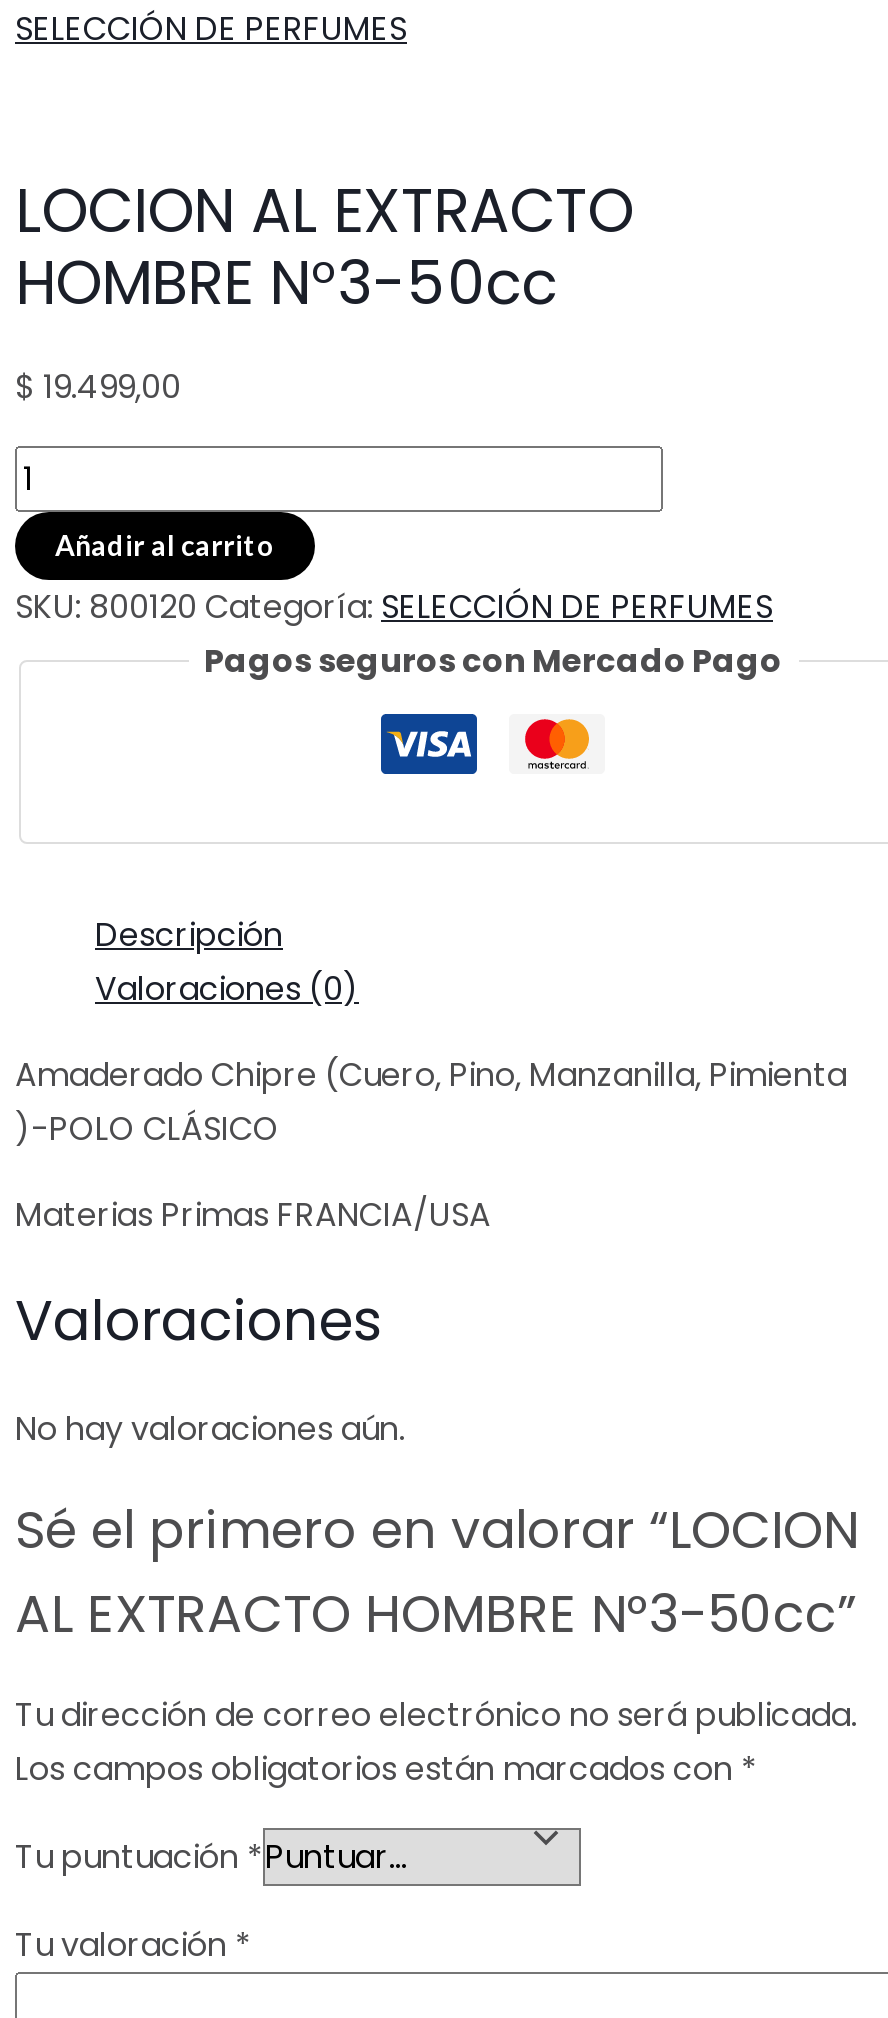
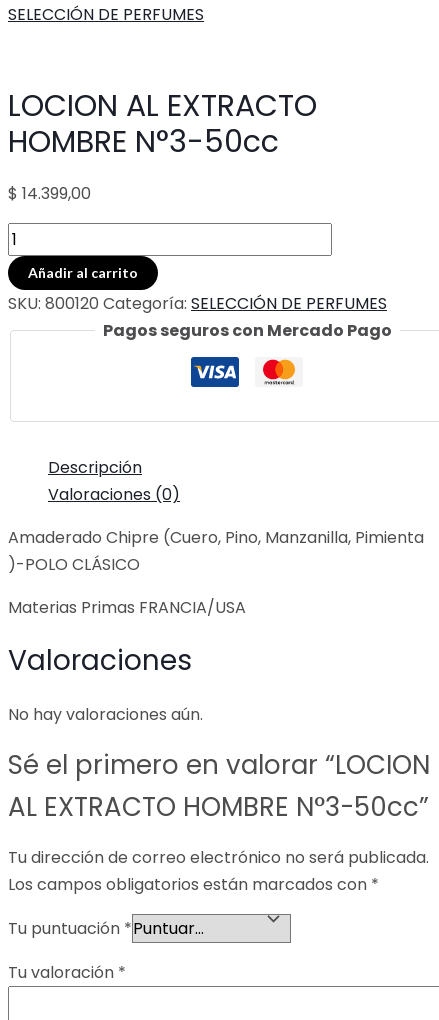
- $19.499,00
+ $14.399,00
